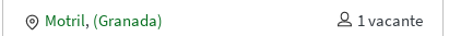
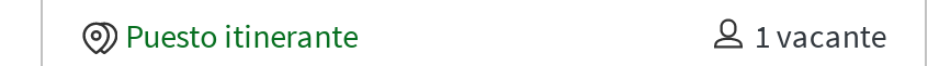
- Motril, (Granada)
+ Puesto itinerante
